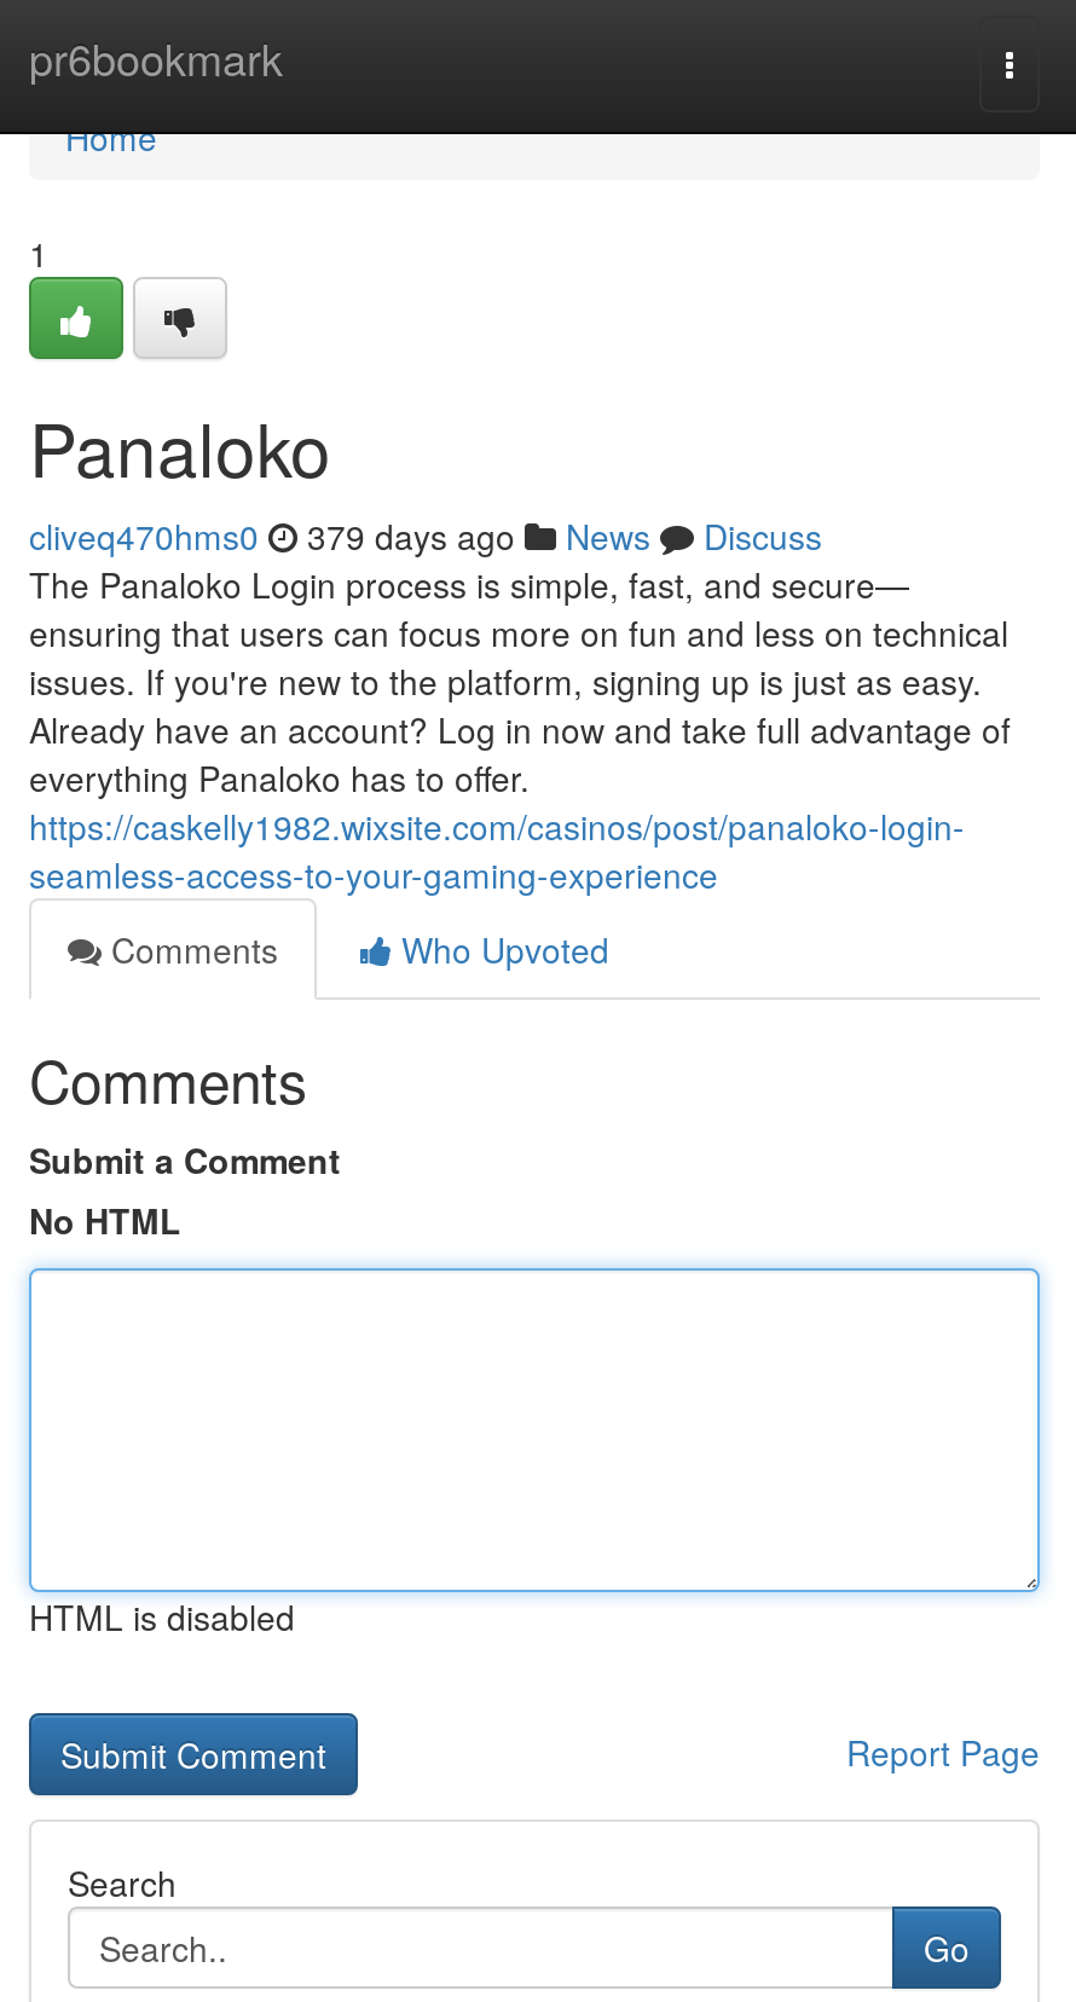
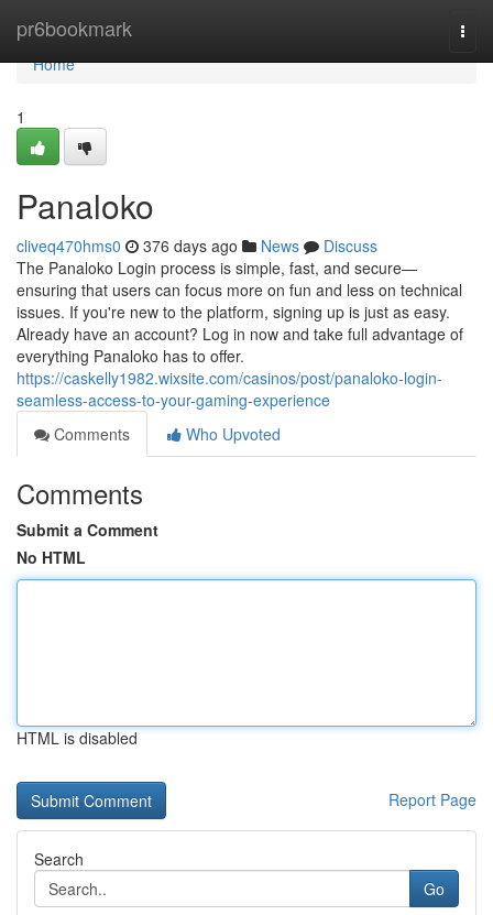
- cliveq470hms0 379 days ago News Discuss
+ cliveq470hms0 376 days ago News Discuss
